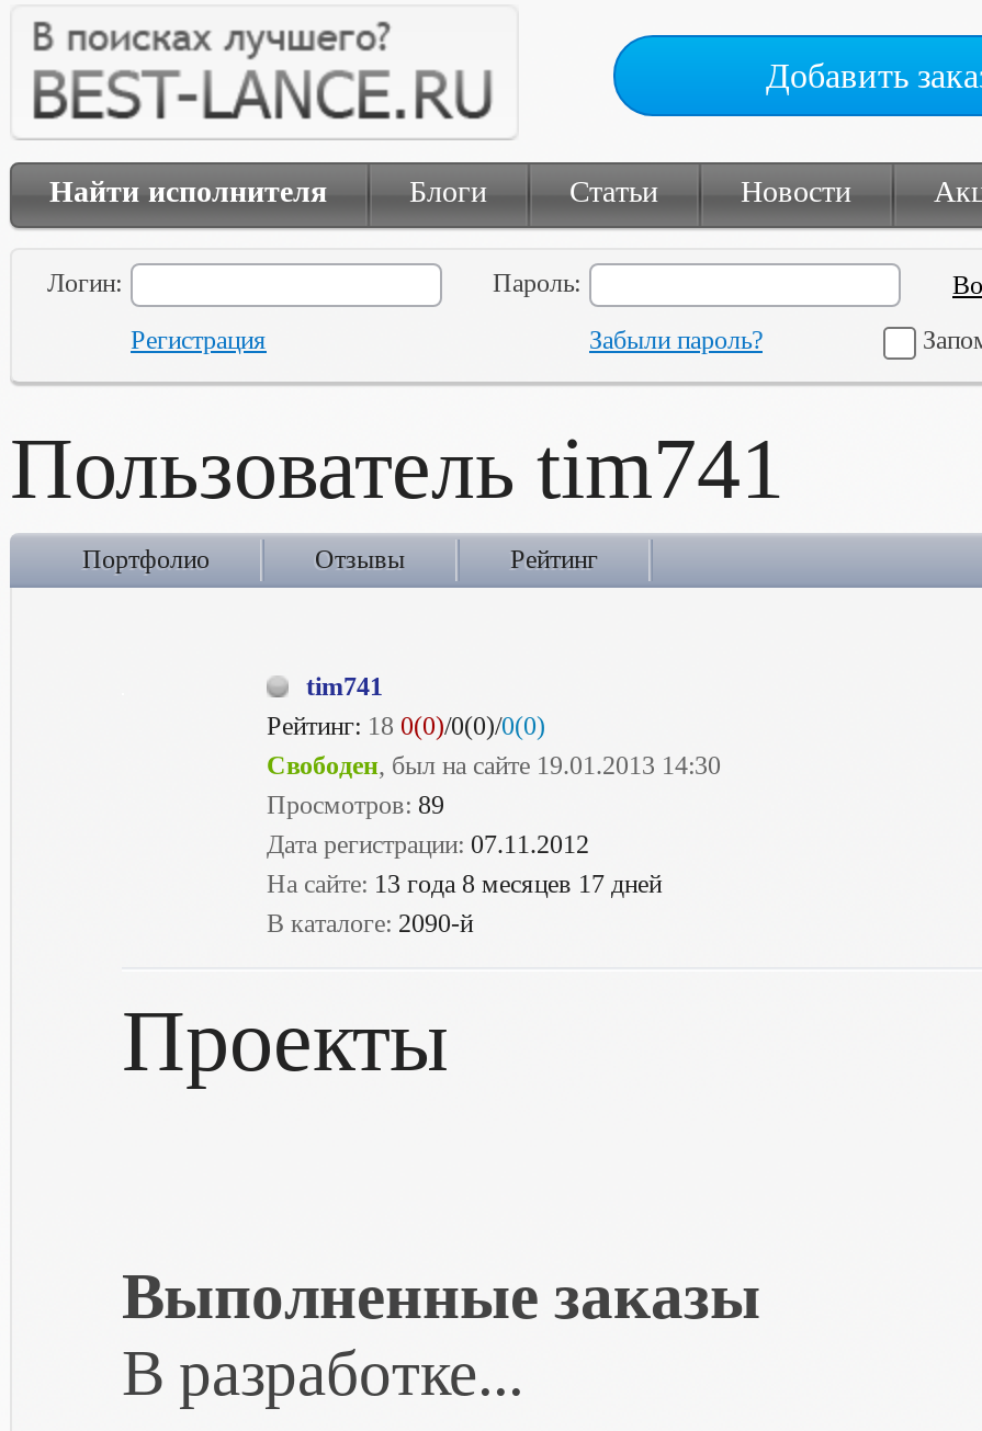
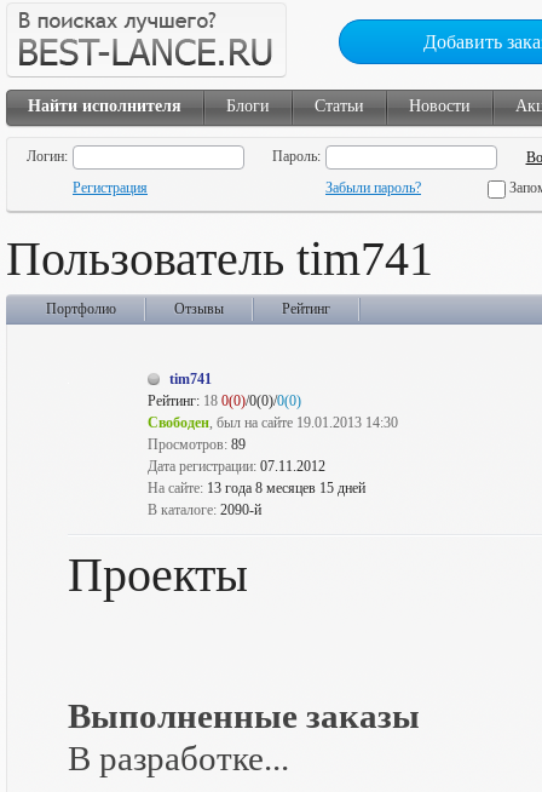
- На сайте: 13 года 8 месяцев 17 дней
+ На сайте: 13 года 8 месяцев 15 дней
